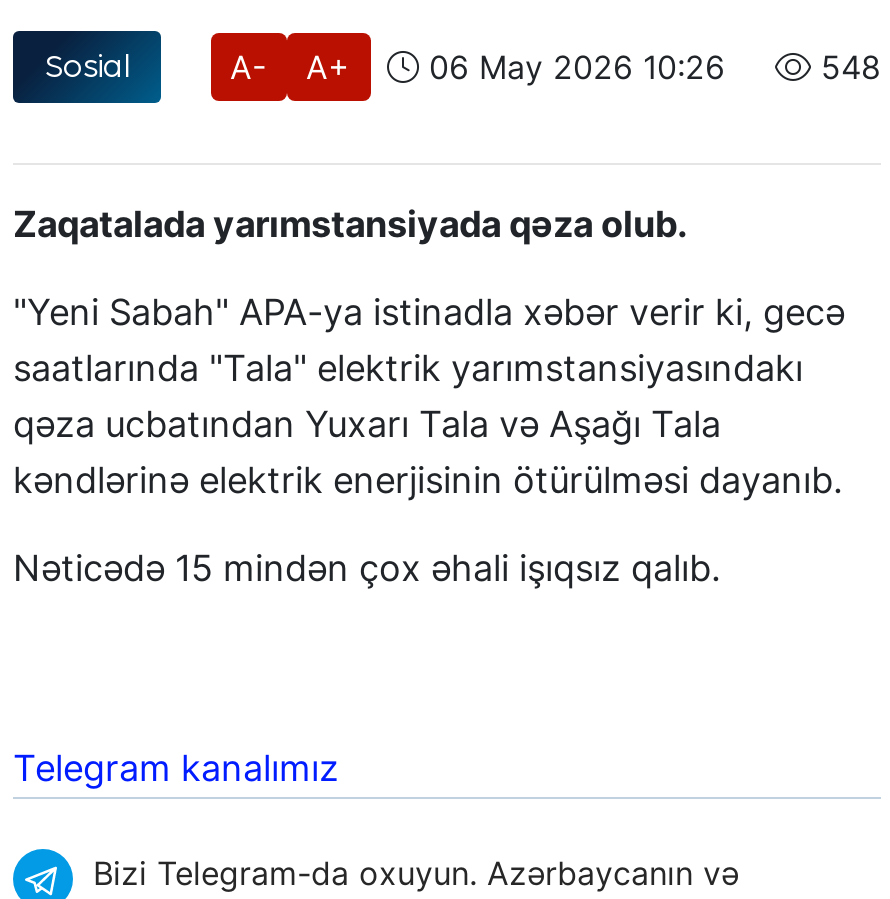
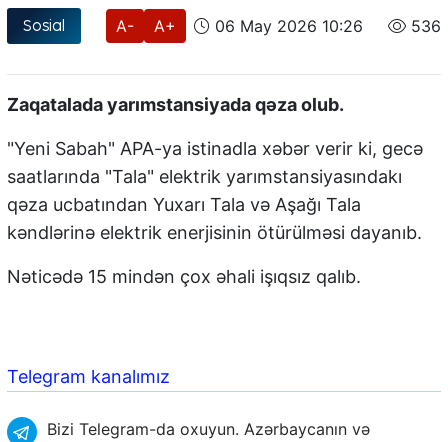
- A- A+ 06 May 2026 10:26 548
+ A- A+ 06 May 2026 10:26 536
